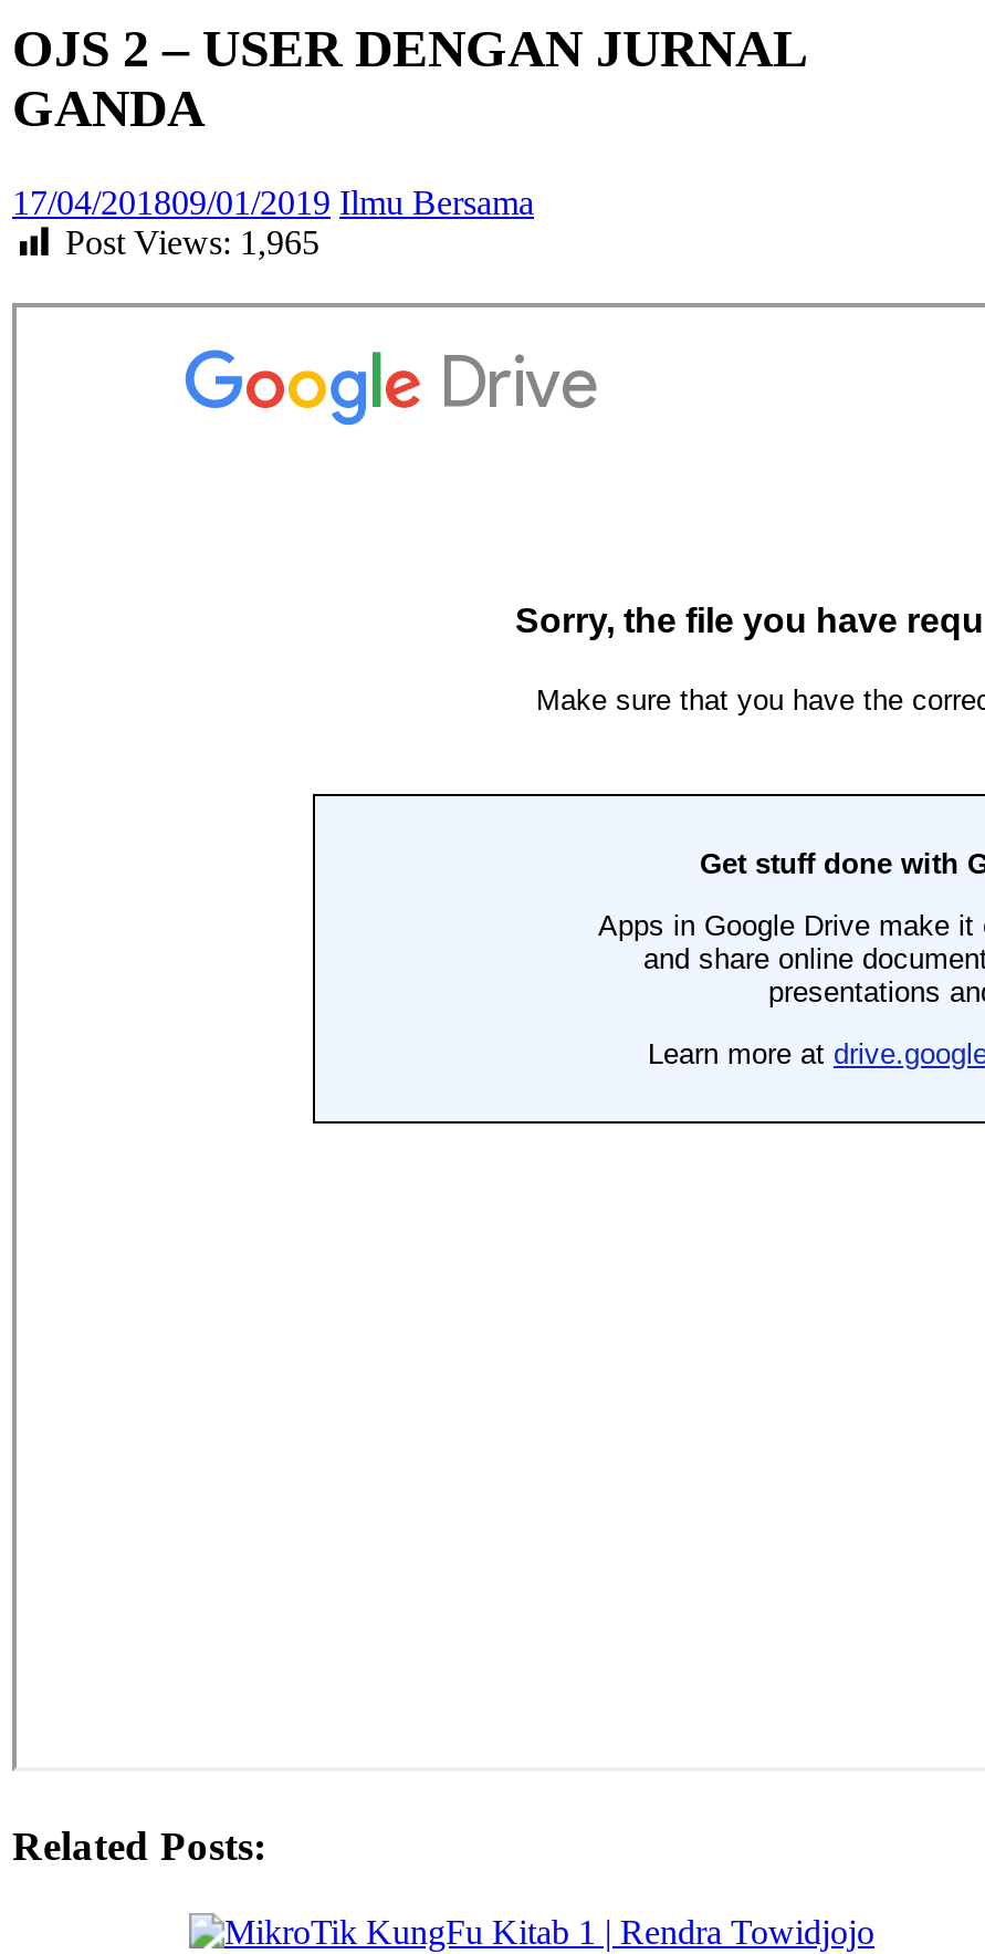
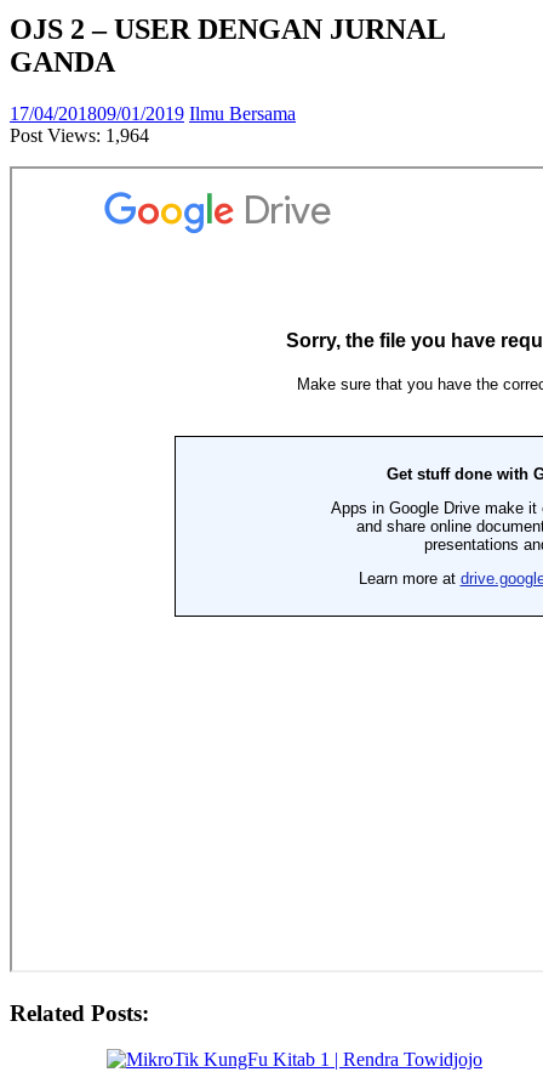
- Post Views: 1,965
+ Post Views: 1,964
